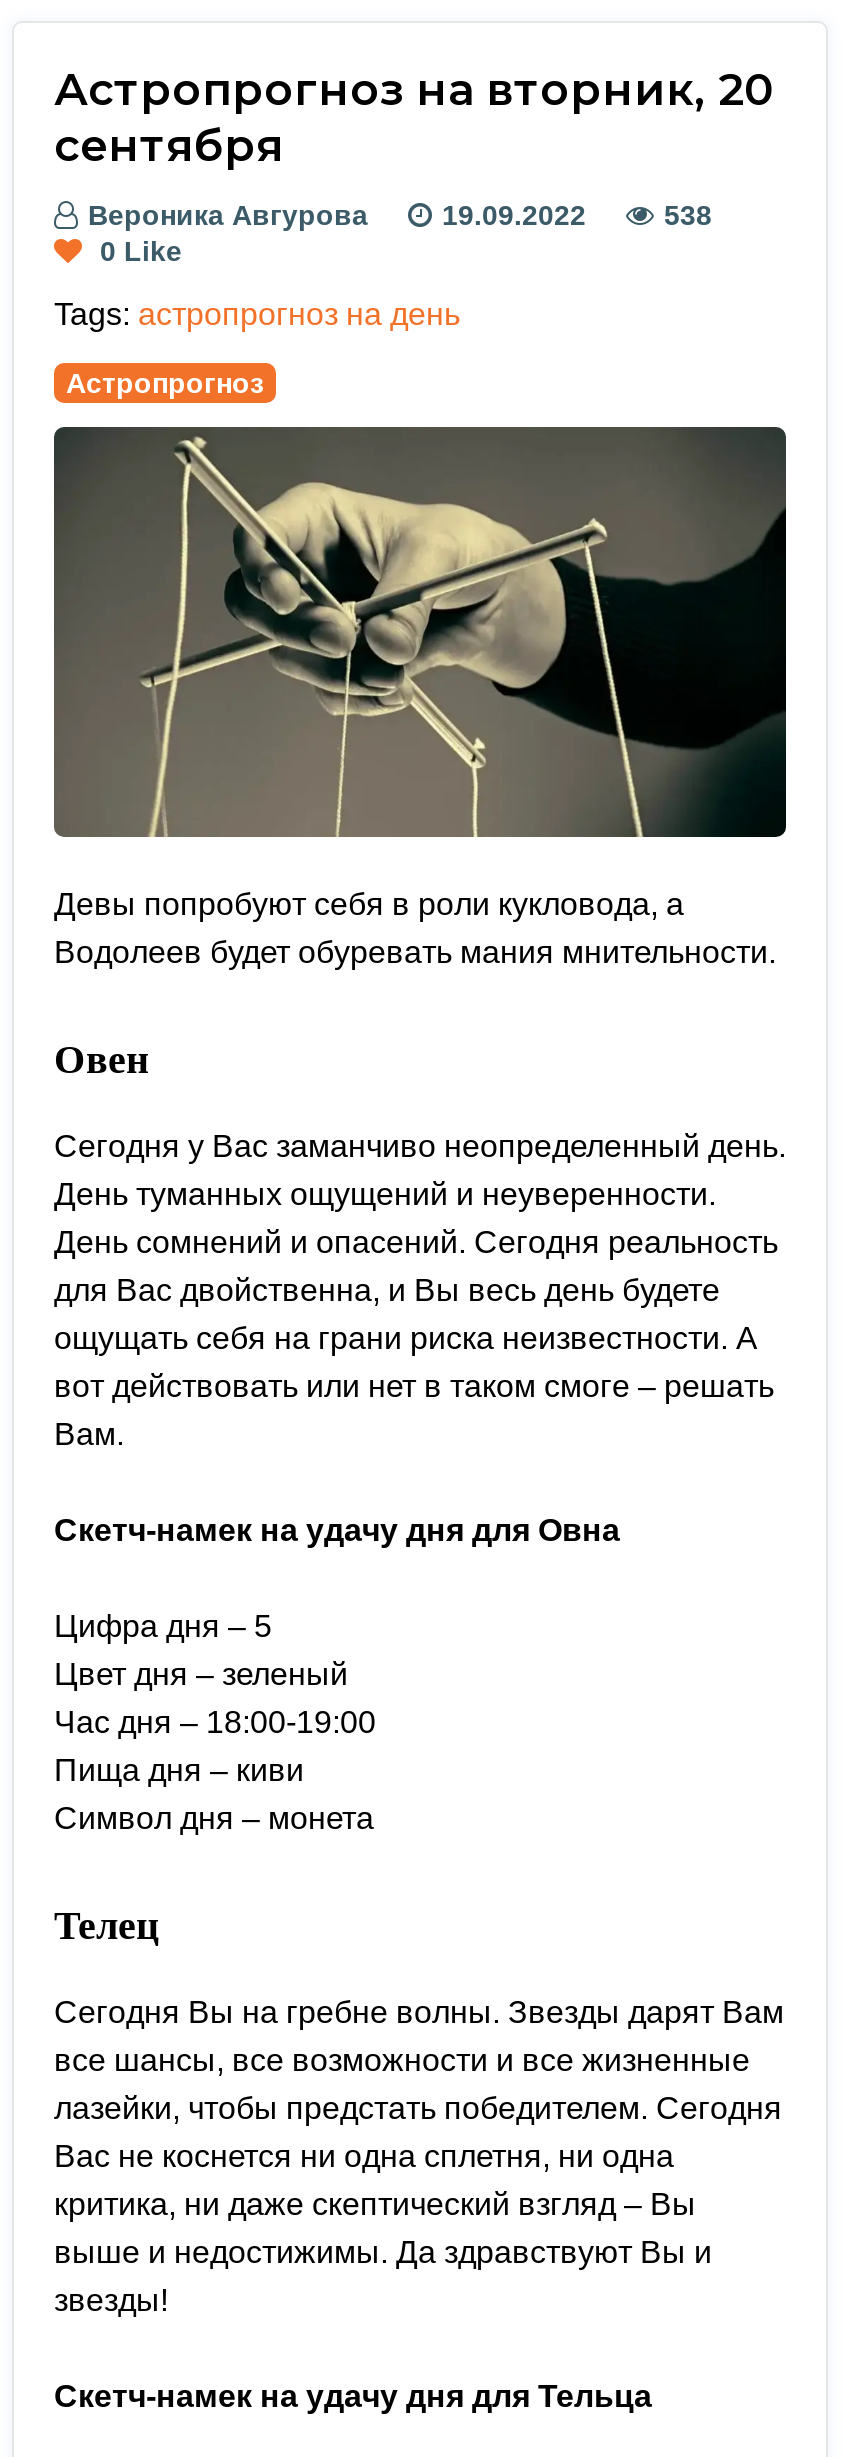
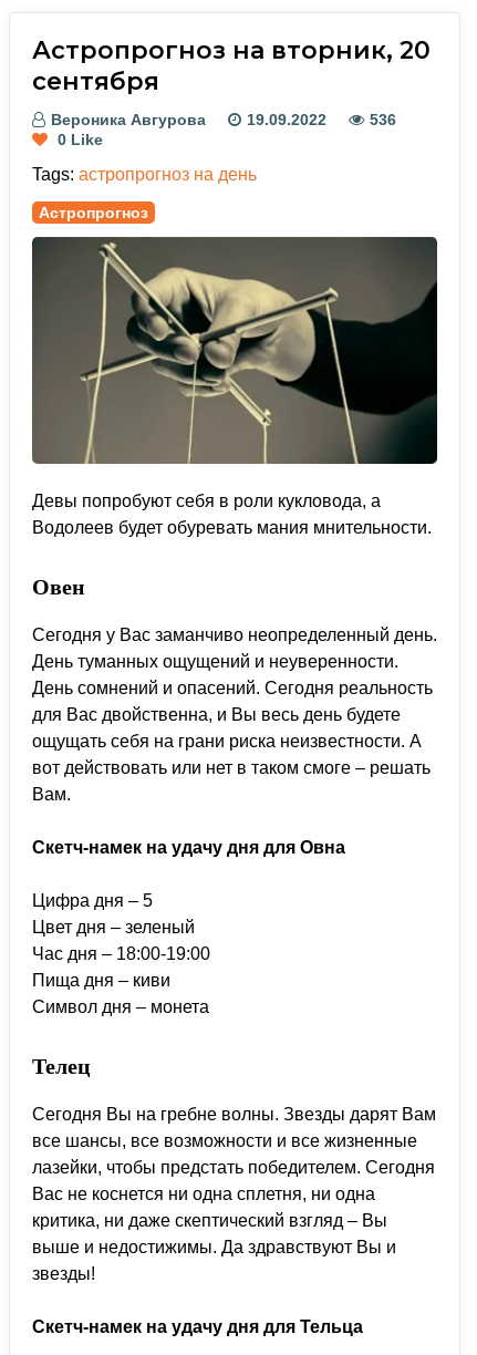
- 538
+ 536
